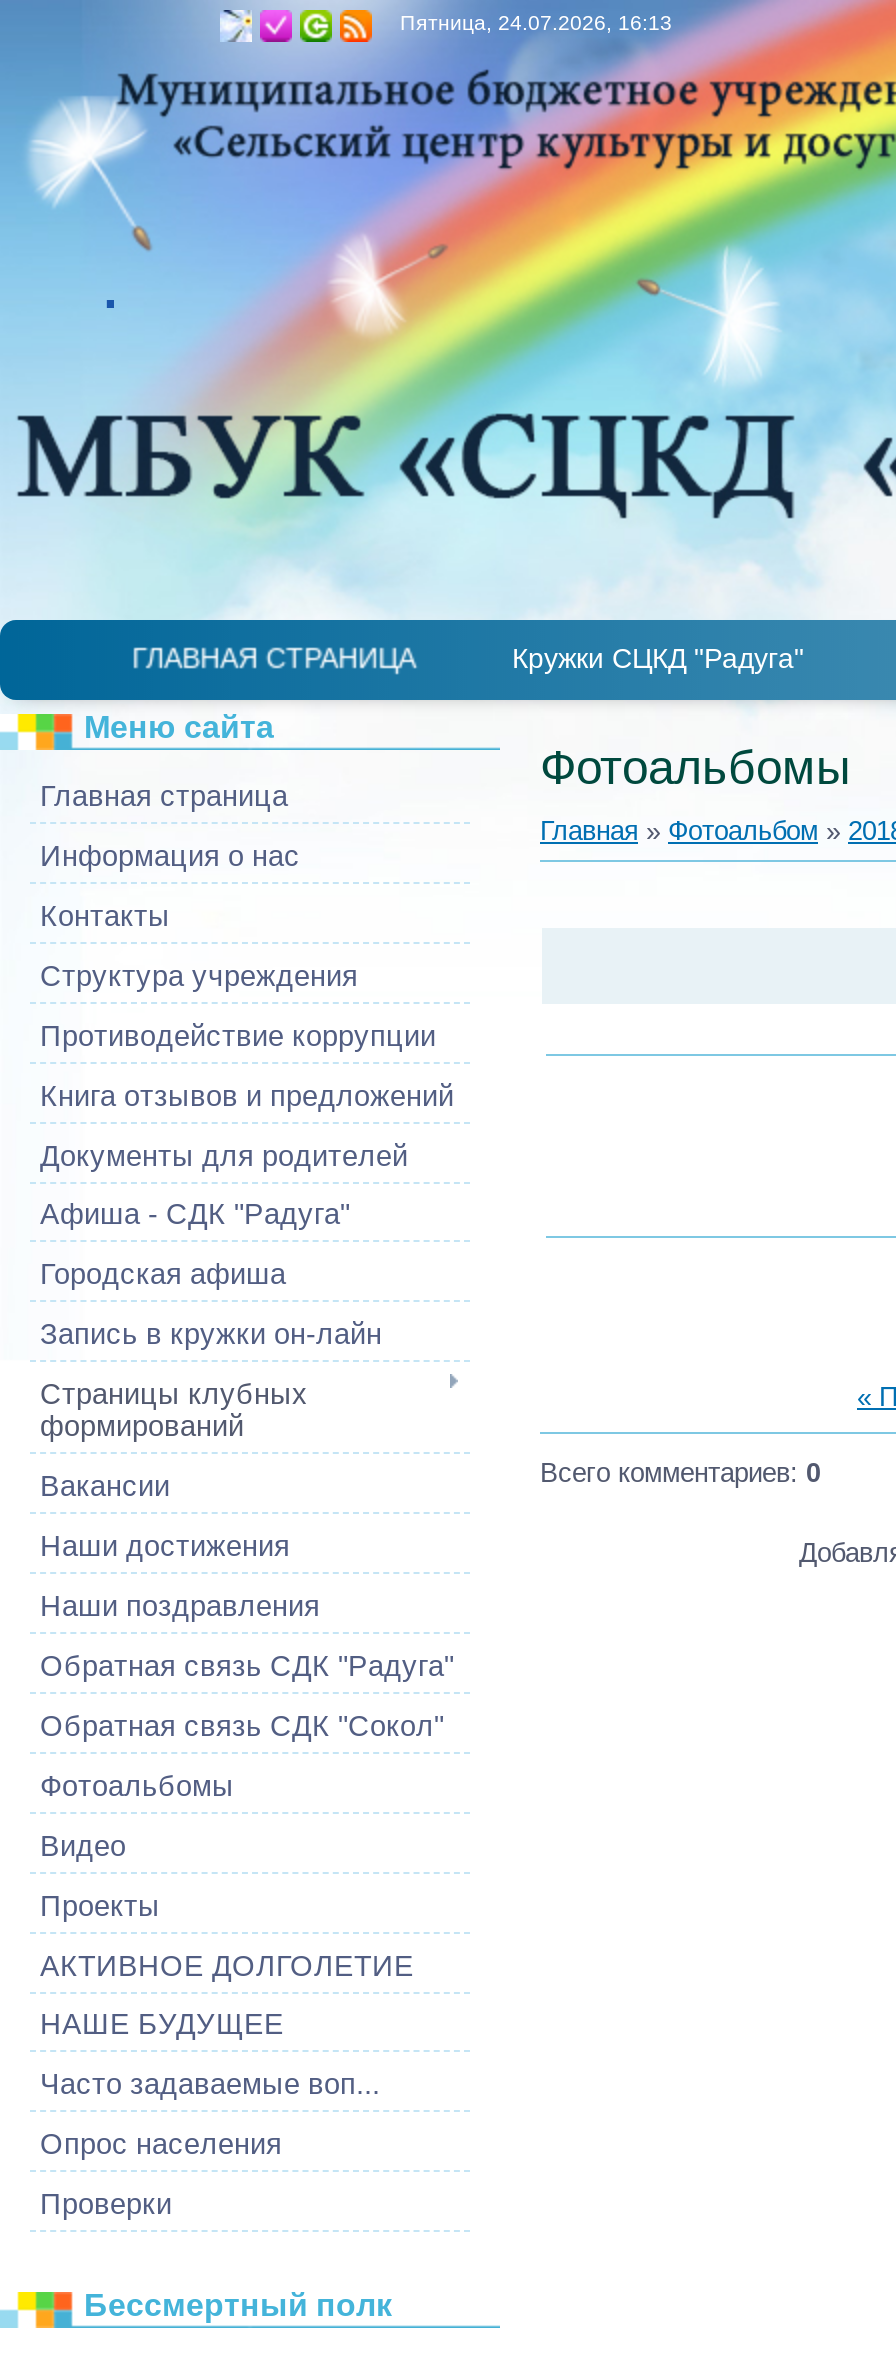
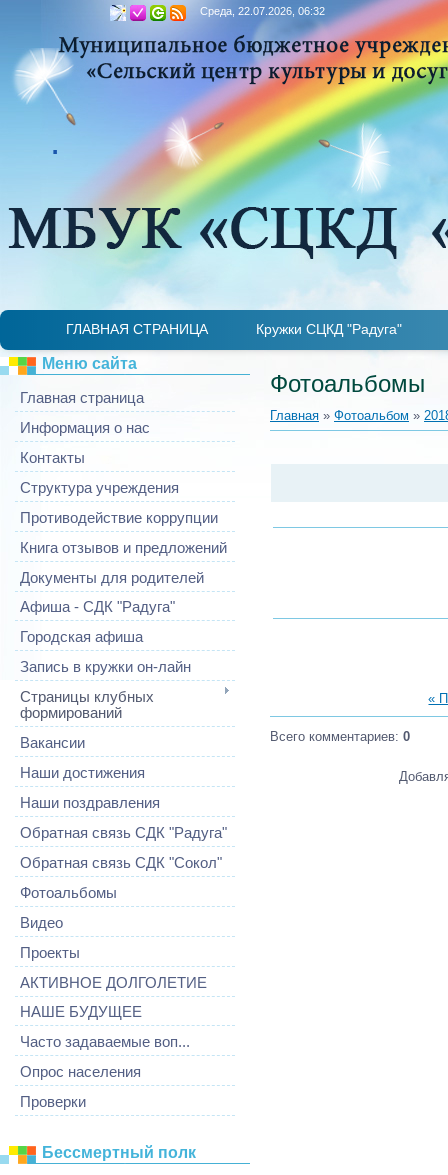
- Пятница, 24.07.2026, 16:13
+ Среда, 22.07.2026, 06:32
